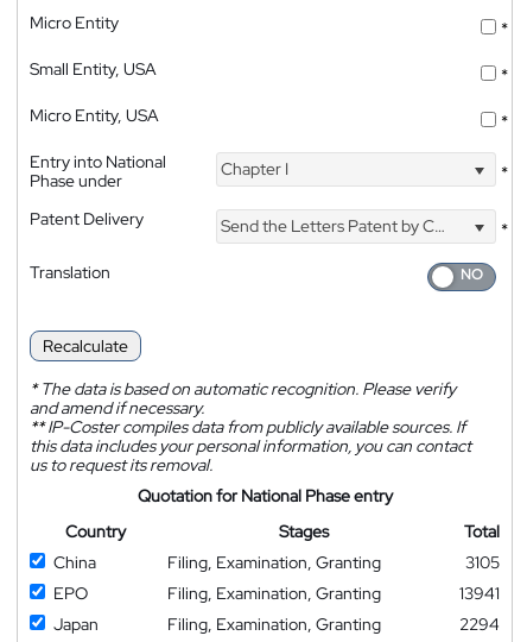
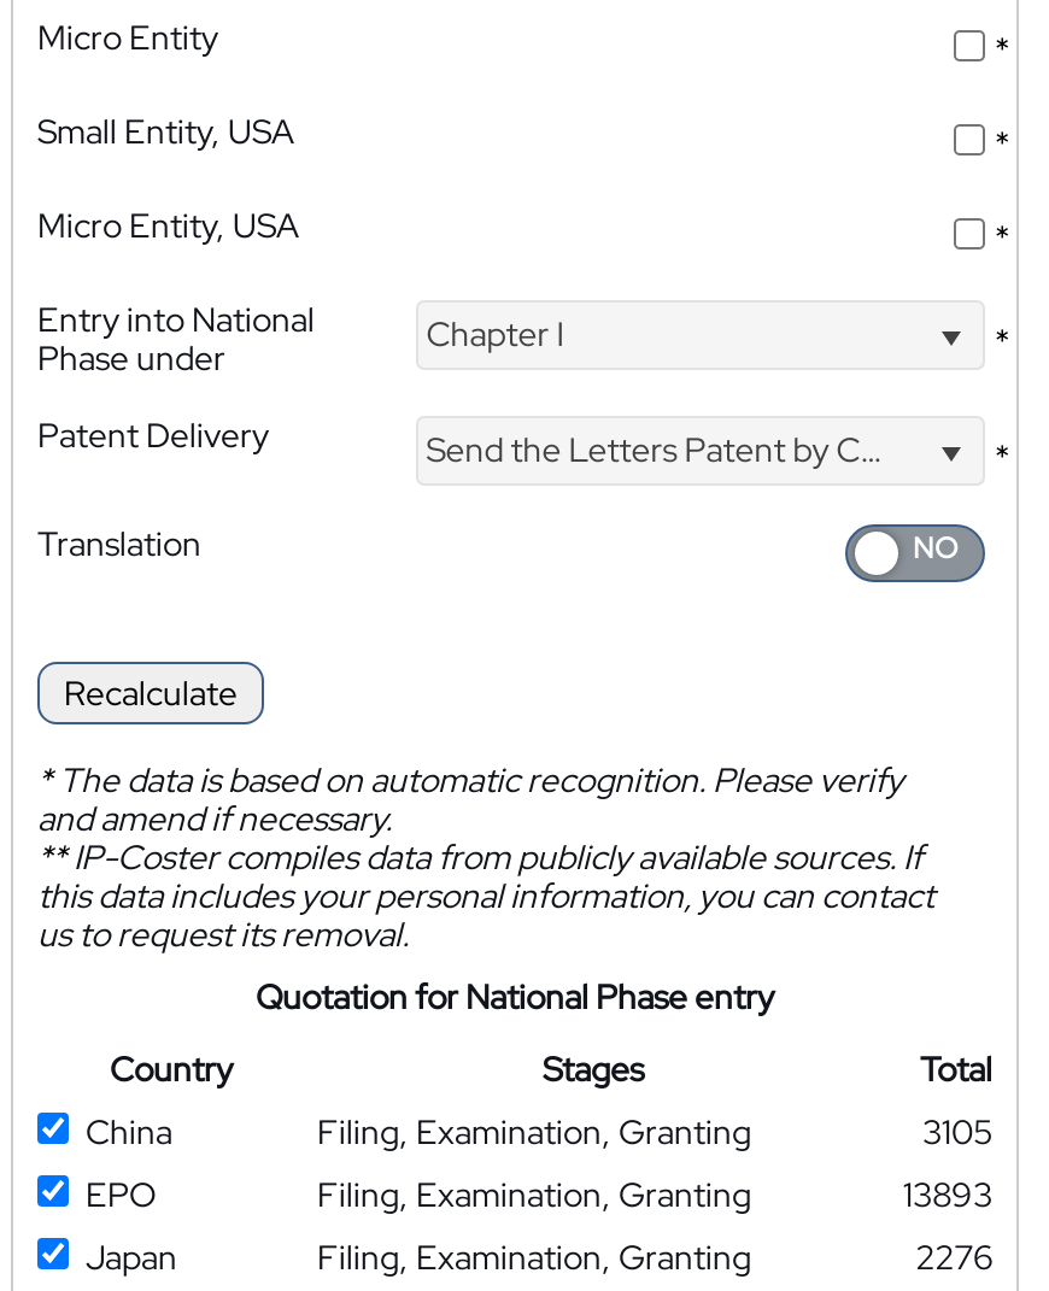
- 13941
+ 13893

- 2294
+ 2276
